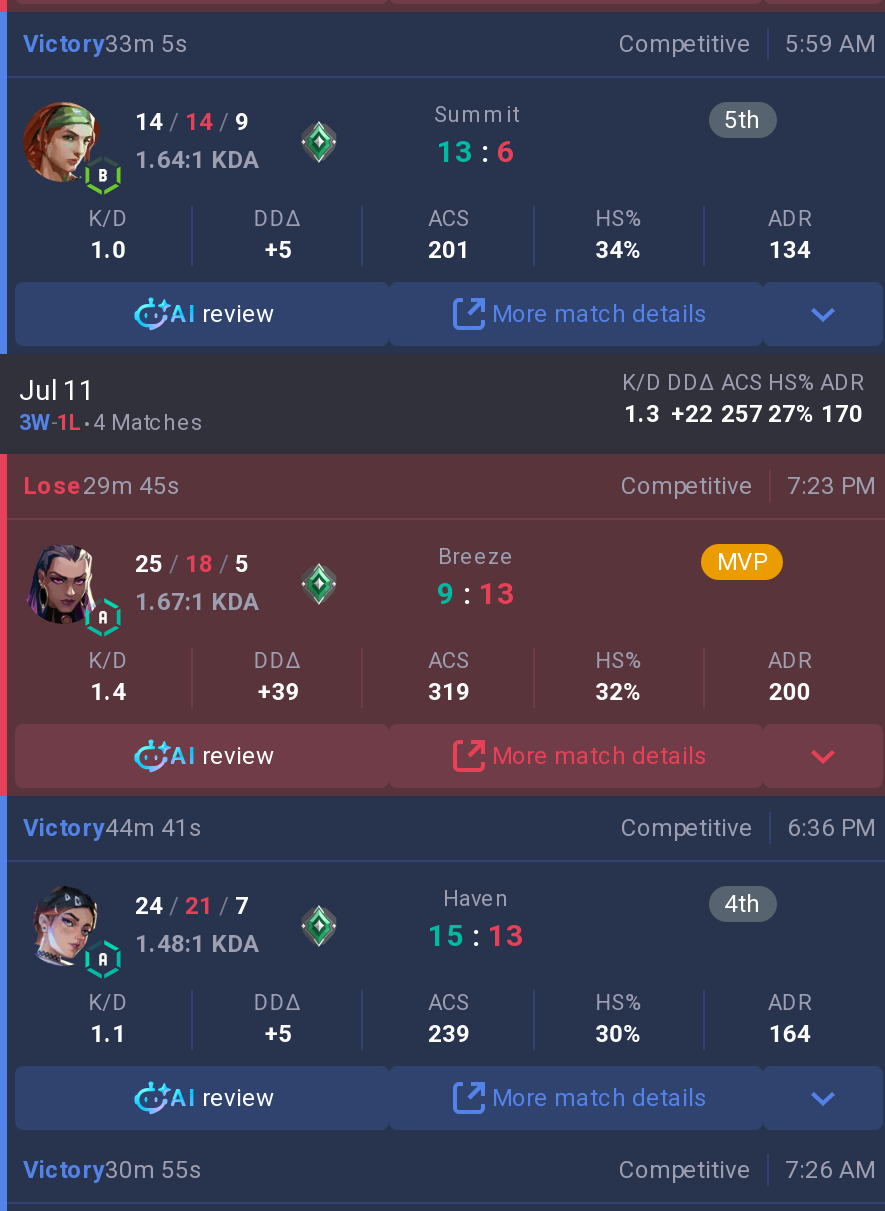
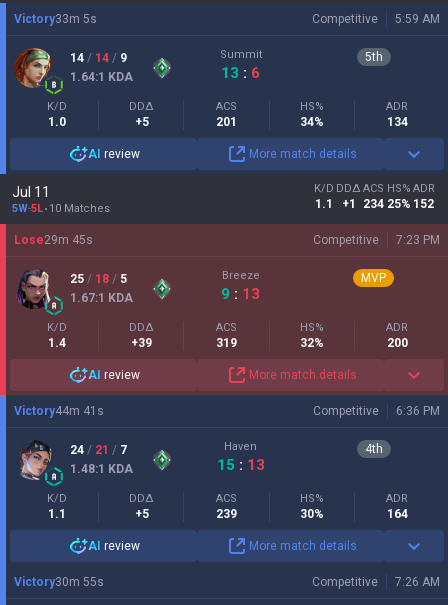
- 3W-1L 4 Matches
+ 5W-5L 10 Matches

- 1.3
+ 1.1

- +22
+ +1

- 257
+ 234

- 27%
+ 25%

- 170
+ 152
